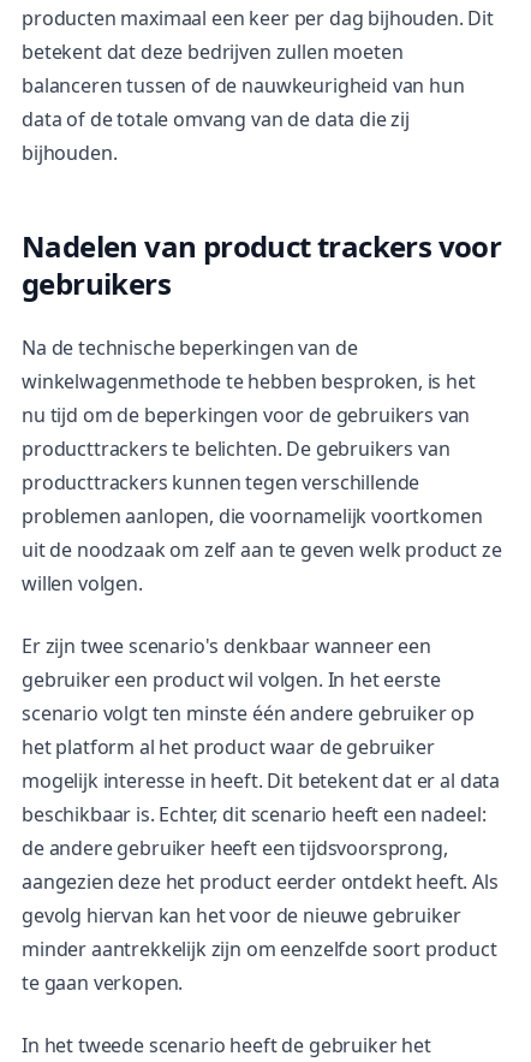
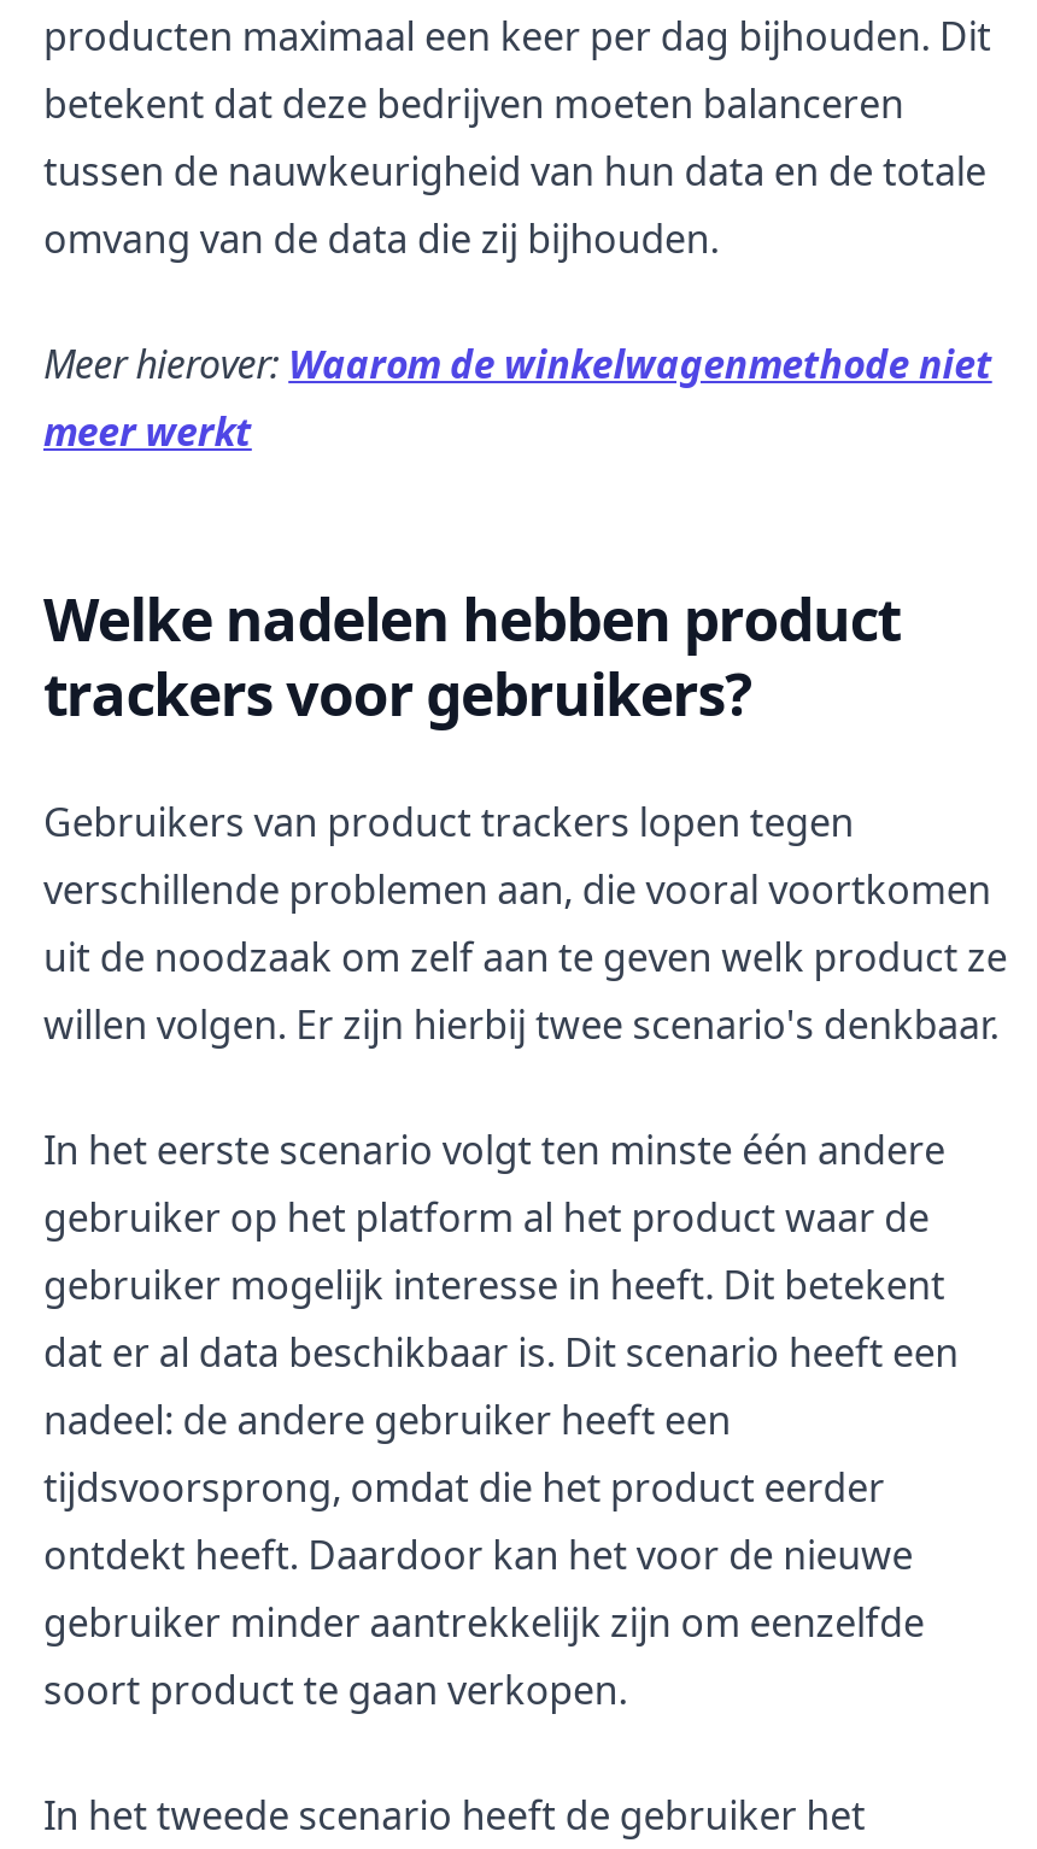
- betekent dat deze bedrijven zullen moeten
- balanceren tussen of de nauwkeurigheid van hun
- data of de totale omvang van de data die zij
- bijhouden.
- Nadelen van product trackers voor
- gebruikers
- Na de technische beperkingen van de
- winkelwagenmethode te hebben besproken, is het
- nu tijd om de beperkingen voor de gebruikers van
- producttrackers te belichten. De gebruikers van
- producttrackers kunnen tegen verschillende
- problemen aanlopen, die voornamelijk voortkomen
+ betekent dat deze bedrijven moeten balanceren
+ tussen de nauwkeurigheid van hun data en de totale
+ omvang van de data die zij bijhouden.
+ Meer hierover: Waarom de winkelwagenmethode niet
+ meer werkt
+ Welke nadelen hebben product
+ trackers voor gebruikers?
+ Gebruikers van product trackers lopen tegen
+ verschillende problemen aan, die vooral voortkomen

- willen volgen.
+ willen volgen. Er zijn hierbij twee scenario's denkbaar.

- Er zijn twee scenario's denkbaar wanneer een
- gebruiker een product wil volgen. In het eerste
- scenario volgt ten minste één andere gebruiker op
- het platform al het product waar de gebruiker
- mogelijk interesse in heeft. Dit betekent dat er al data
- beschikbaar is. Echter, dit scenario heeft een nadeel:
- de andere gebruiker heeft een tijdsvoorsprong,
- aangezien deze het product eerder ontdekt heeft. Als
- gevolg hiervan kan het voor de nieuwe gebruiker
- minder aantrekkelijk zijn om eenzelfde soort product
- te gaan verkopen.
+ In het eerste scenario volgt ten minste één andere
+ gebruiker op het platform al het product waar de
+ gebruiker mogelijk interesse in heeft. Dit betekent
+ dat er al data beschikbaar is. Dit scenario heeft een
+ nadeel: de andere gebruiker heeft een
+ tijdsvoorsprong, omdat die het product eerder
+ ontdekt heeft. Daardoor kan het voor de nieuwe
+ gebruiker minder aantrekkelijk zijn om eenzelfde
+ soort product te gaan verkopen.
